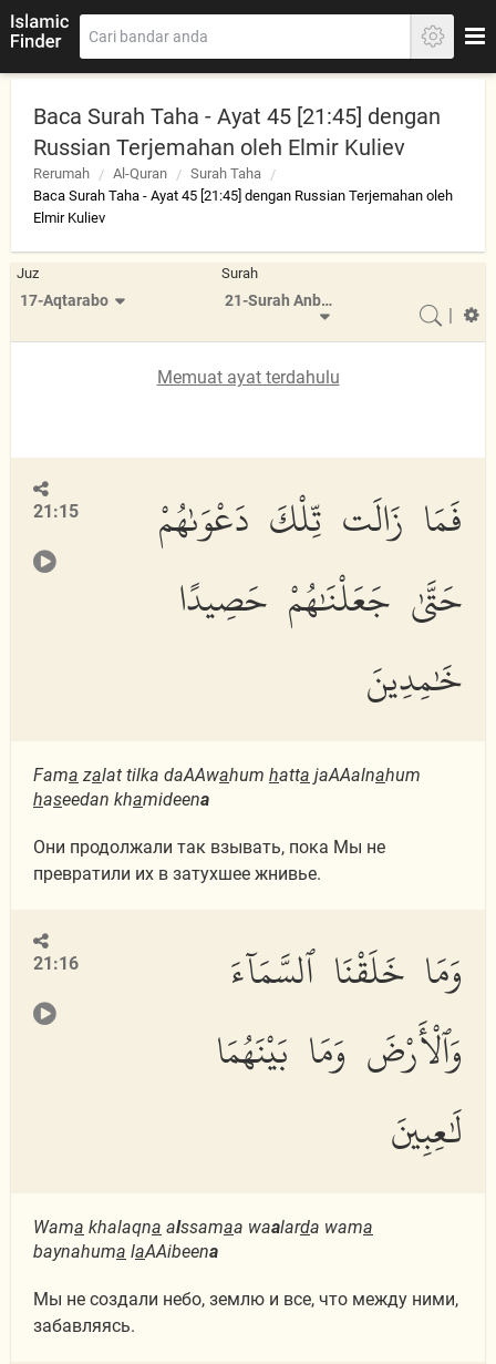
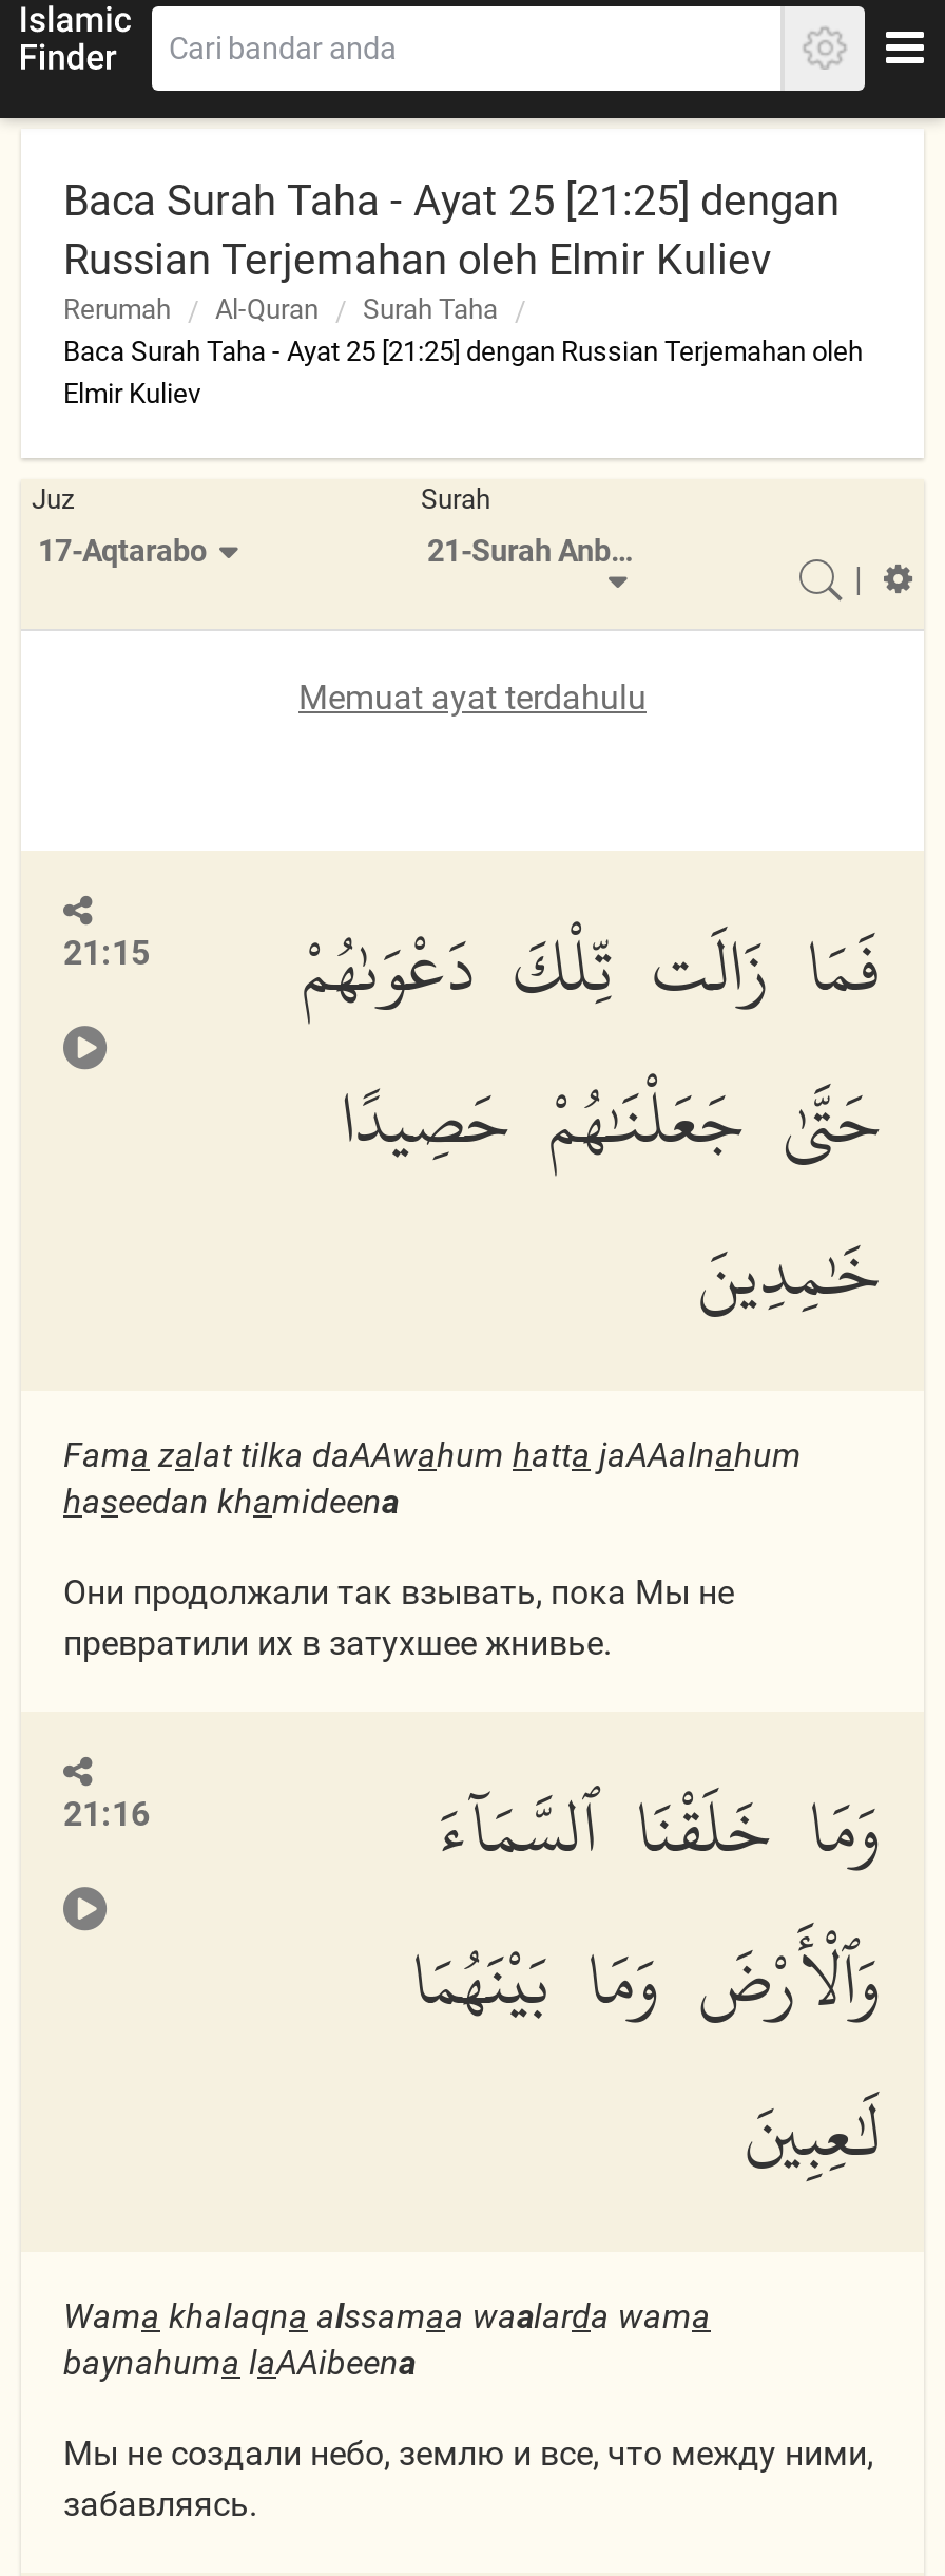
- Baca Surah Taha - Ayat 45 [21:45] dengan
+ Baca Surah Taha - Ayat 25 [21:25] dengan

- Baca Surah Taha - Ayat 45 [21:45] dengan Russian Terjemahan oleh
+ Baca Surah Taha - Ayat 25 [21:25] dengan Russian Terjemahan oleh
